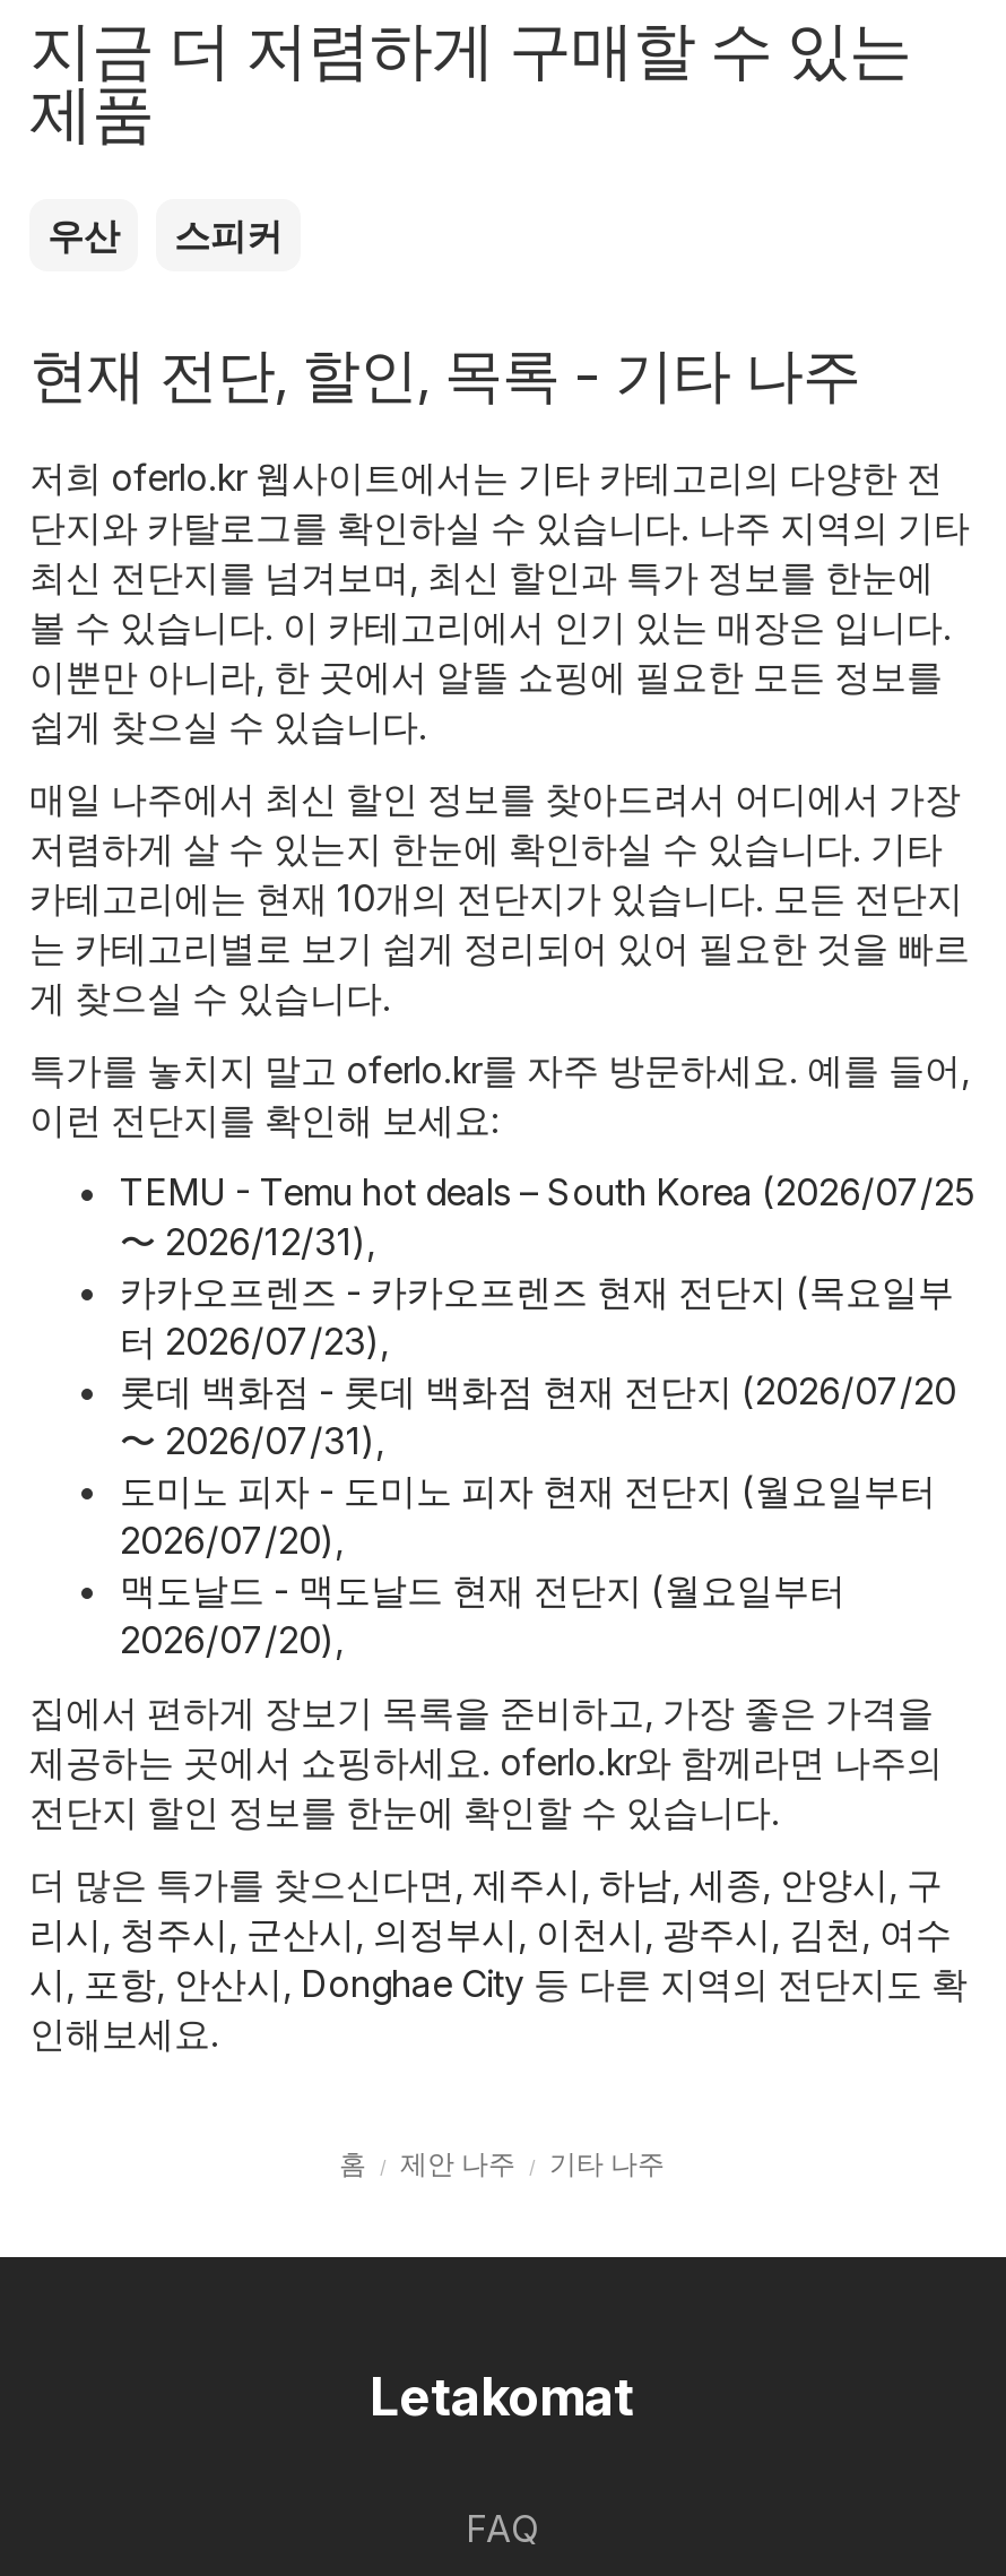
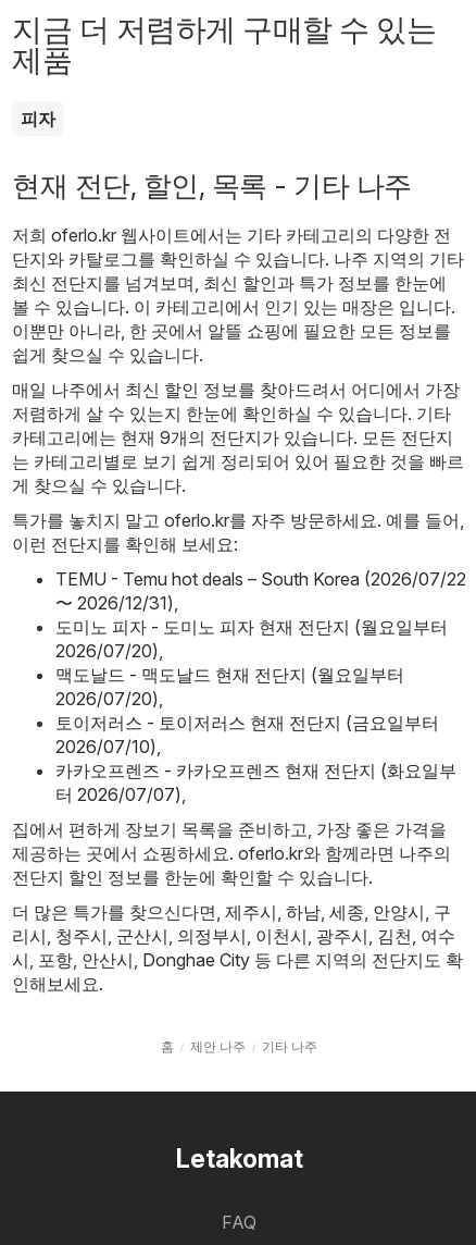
- 우산
- 스피커
+ 피자

- 카테고리에는 현재 10개의 전단지가 있습니다. 모든 전단지
+ 카테고리에는 현재 9개의 전단지가 있습니다. 모든 전단지

- TEMU - Temu hot deals – South Korea (2026/07/25
+ TEMU - Temu hot deals – South Korea (2026/07/22

- 카카오프렌즈 - 카카오프렌즈 현재 전단지 (목요일부
- 터 2026/07/23),
- 롯데 백화점 - 롯데 백화점 현재 전단지 (2026/07/20
- 〜 2026/07/31),

moved up: 도미노 피자 - 도미노 피자 현재 전단지 (월요일부터 | 2026/07/20), | 맥도날드 - 맥도날드 현재 전단지 (월요일부터 | 2026/07/20),

+ 토이저러스 - 토이저러스 현재 전단지 (금요일부터
+ 2026/07/10),
+ 카카오프렌즈 - 카카오프렌즈 현재 전단지 (화요일부
+ 터 2026/07/07),
